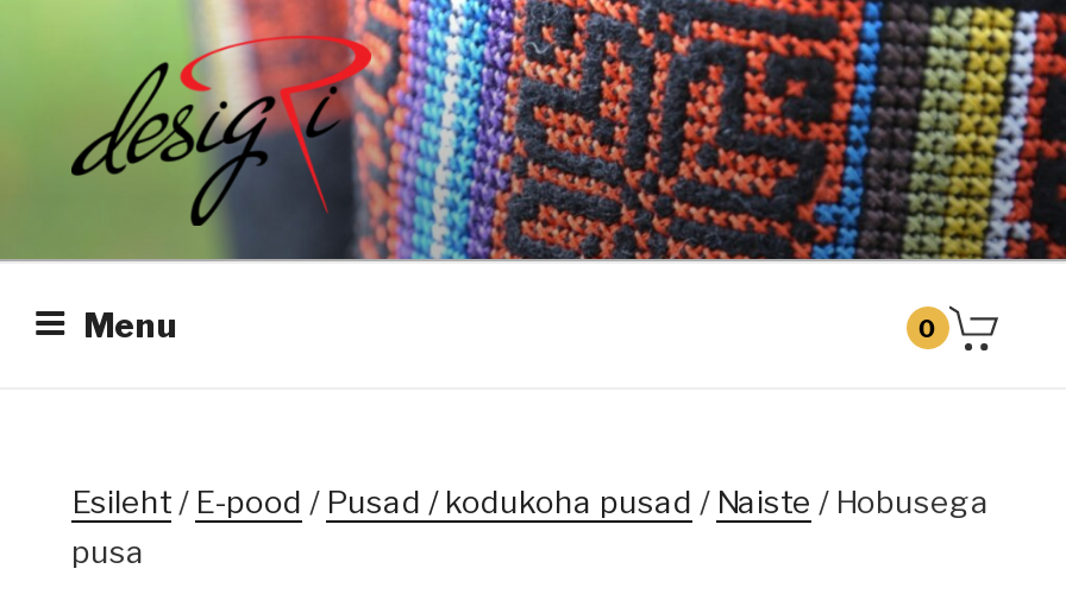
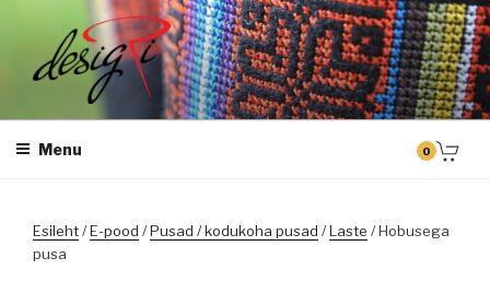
- Esileht / E-pood / Pusad / kodukoha pusad / Naiste / Hobusega
+ Esileht / E-pood / Pusad / kodukoha pusad / Laste / Hobusega
